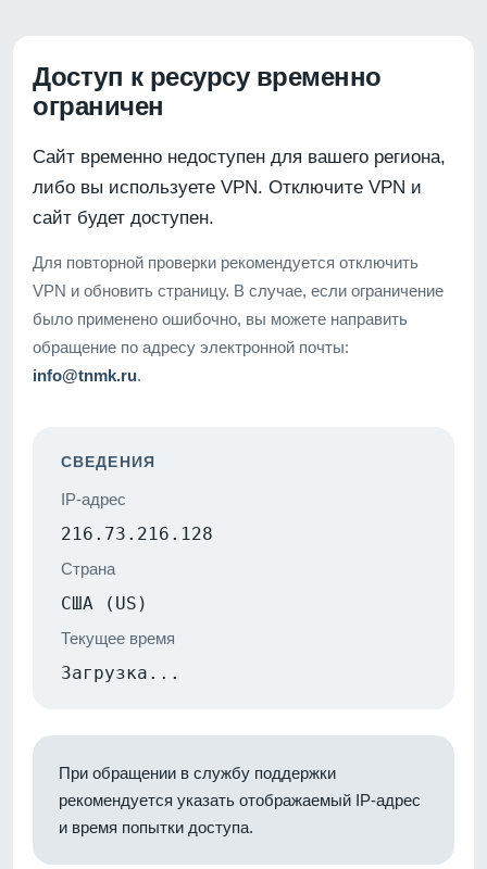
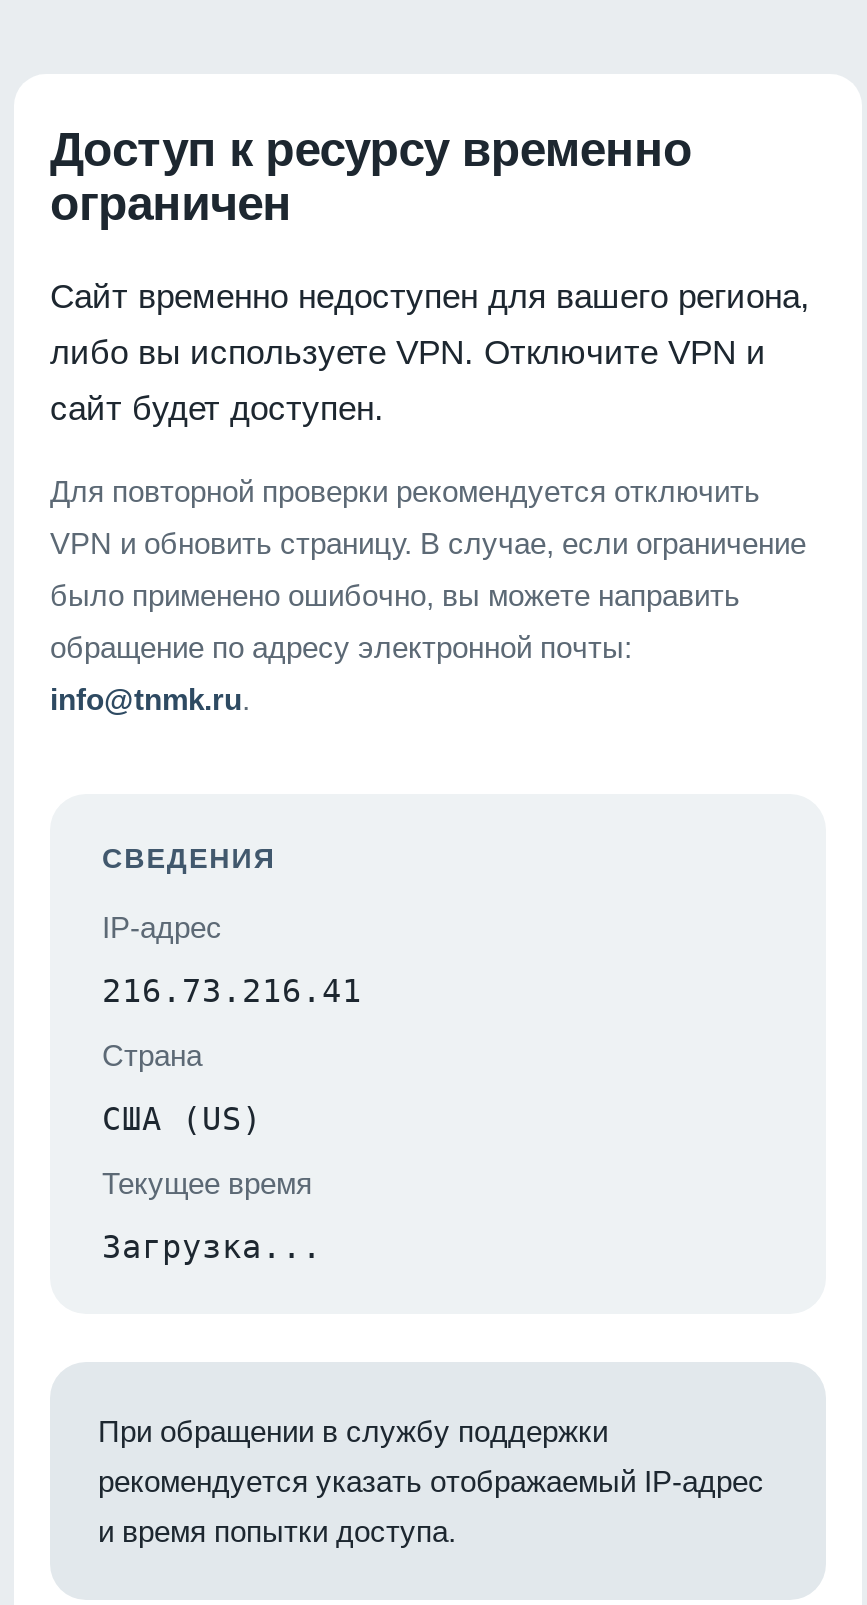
- 216.73.216.128
+ 216.73.216.41
